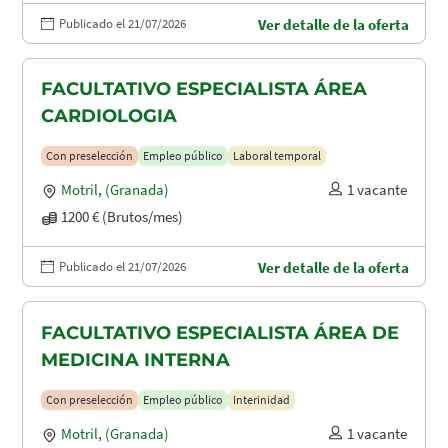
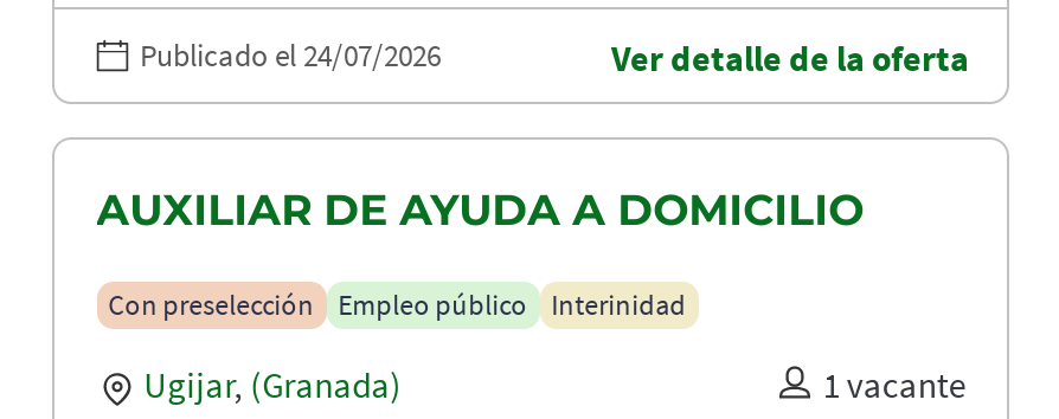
- Publicado el 21/07/2026
+ Publicado el 24/07/2026

- FACULTATIVO ESPECIALISTA ÁREA
- CARDIOLOGIA
- Con preselección
- Empleo público
- Laboral temporal
- Motril, (Granada)
- 1 vacante
- 1200 € (Brutos/mes)
- Publicado el 21/07/2026
- Ver detalle de la oferta
- FACULTATIVO ESPECIALISTA ÁREA DE
- MEDICINA INTERNA
+ AUXILIAR DE AYUDA A DOMICILIO

- Motril, (Granada)
+ Ugijar, (Granada)
